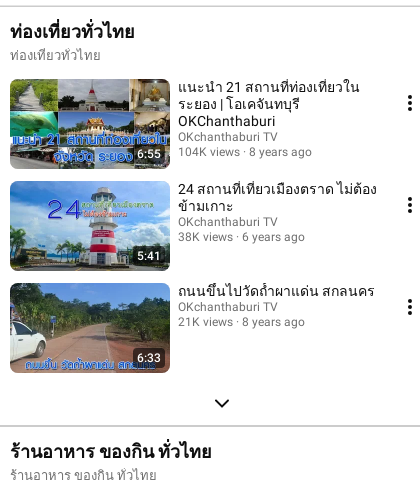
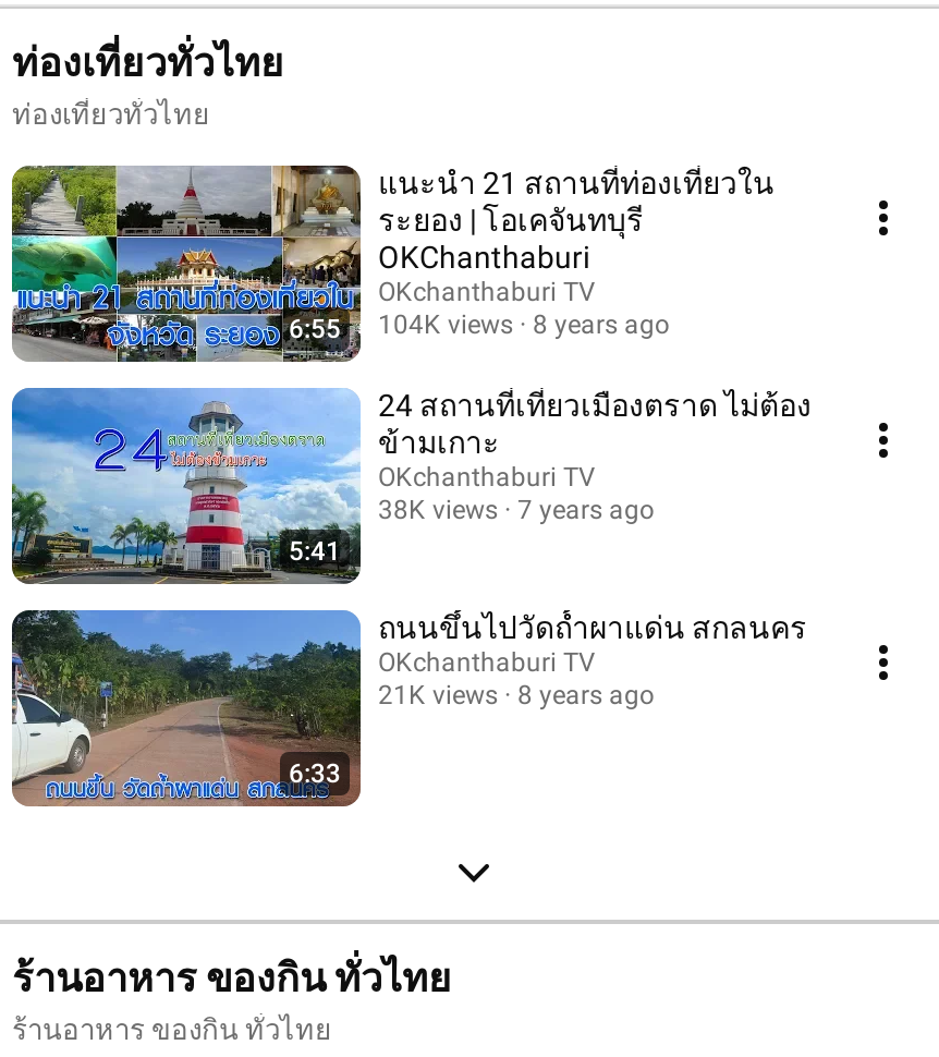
- 38K views 6 years ago
+ 38K views 7 years ago
